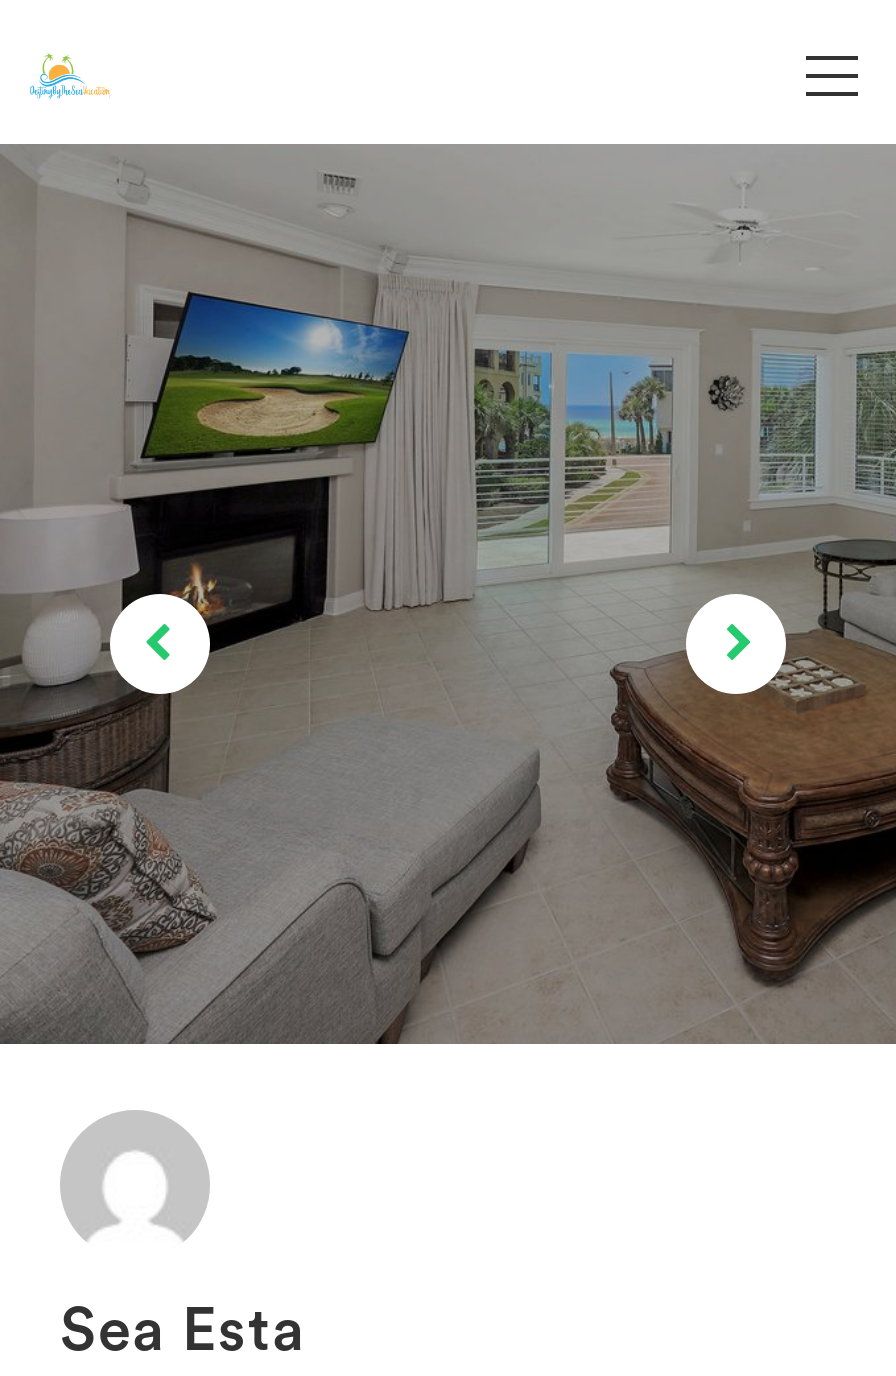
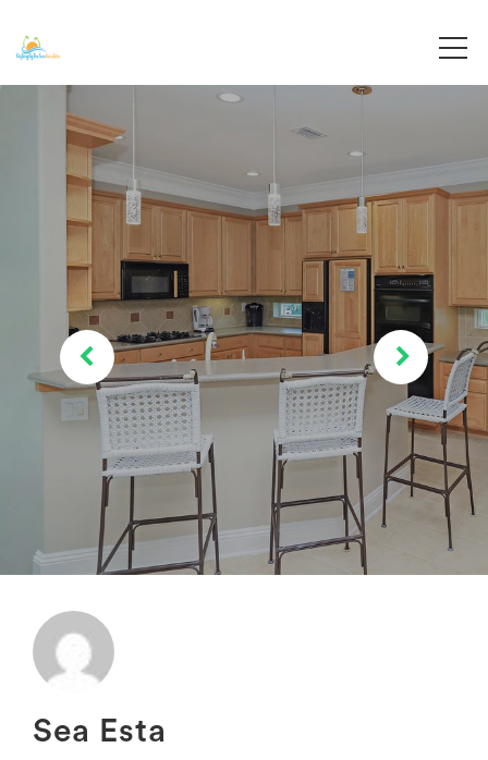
- [image]
+ [image]
